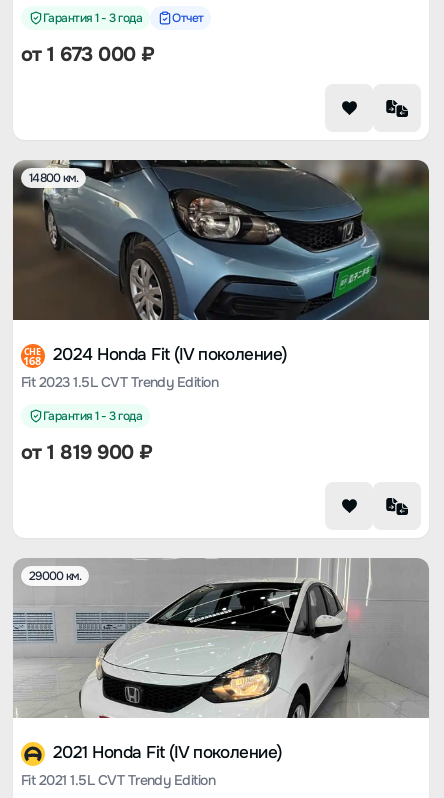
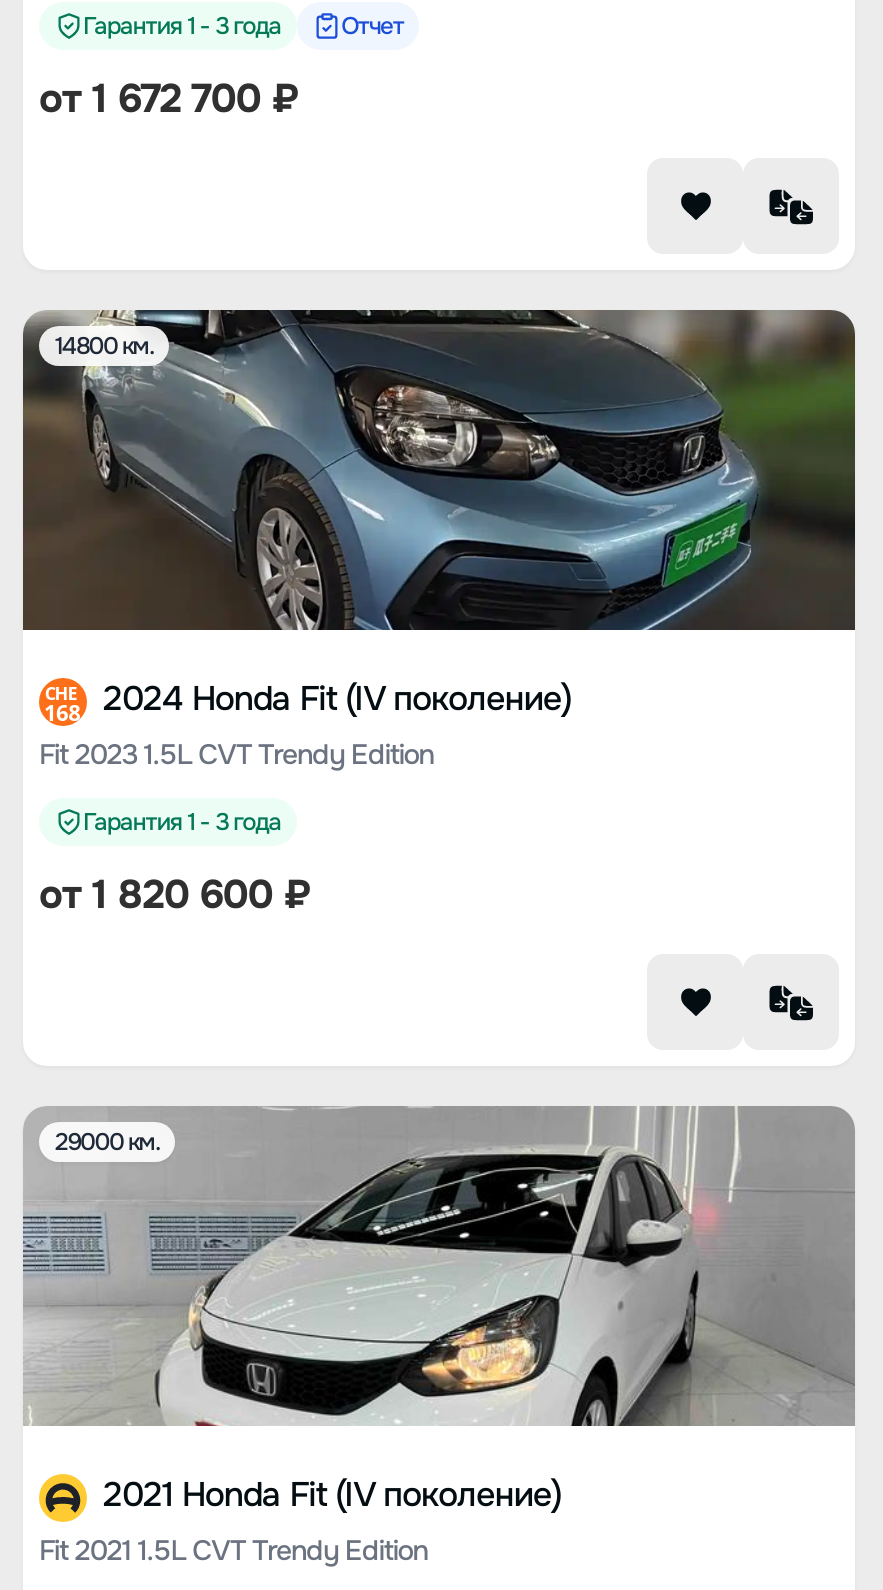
- от 1 673 000 ₽
+ от 1 672 700 ₽

- от 1 819 900 ₽
+ от 1 820 600 ₽
